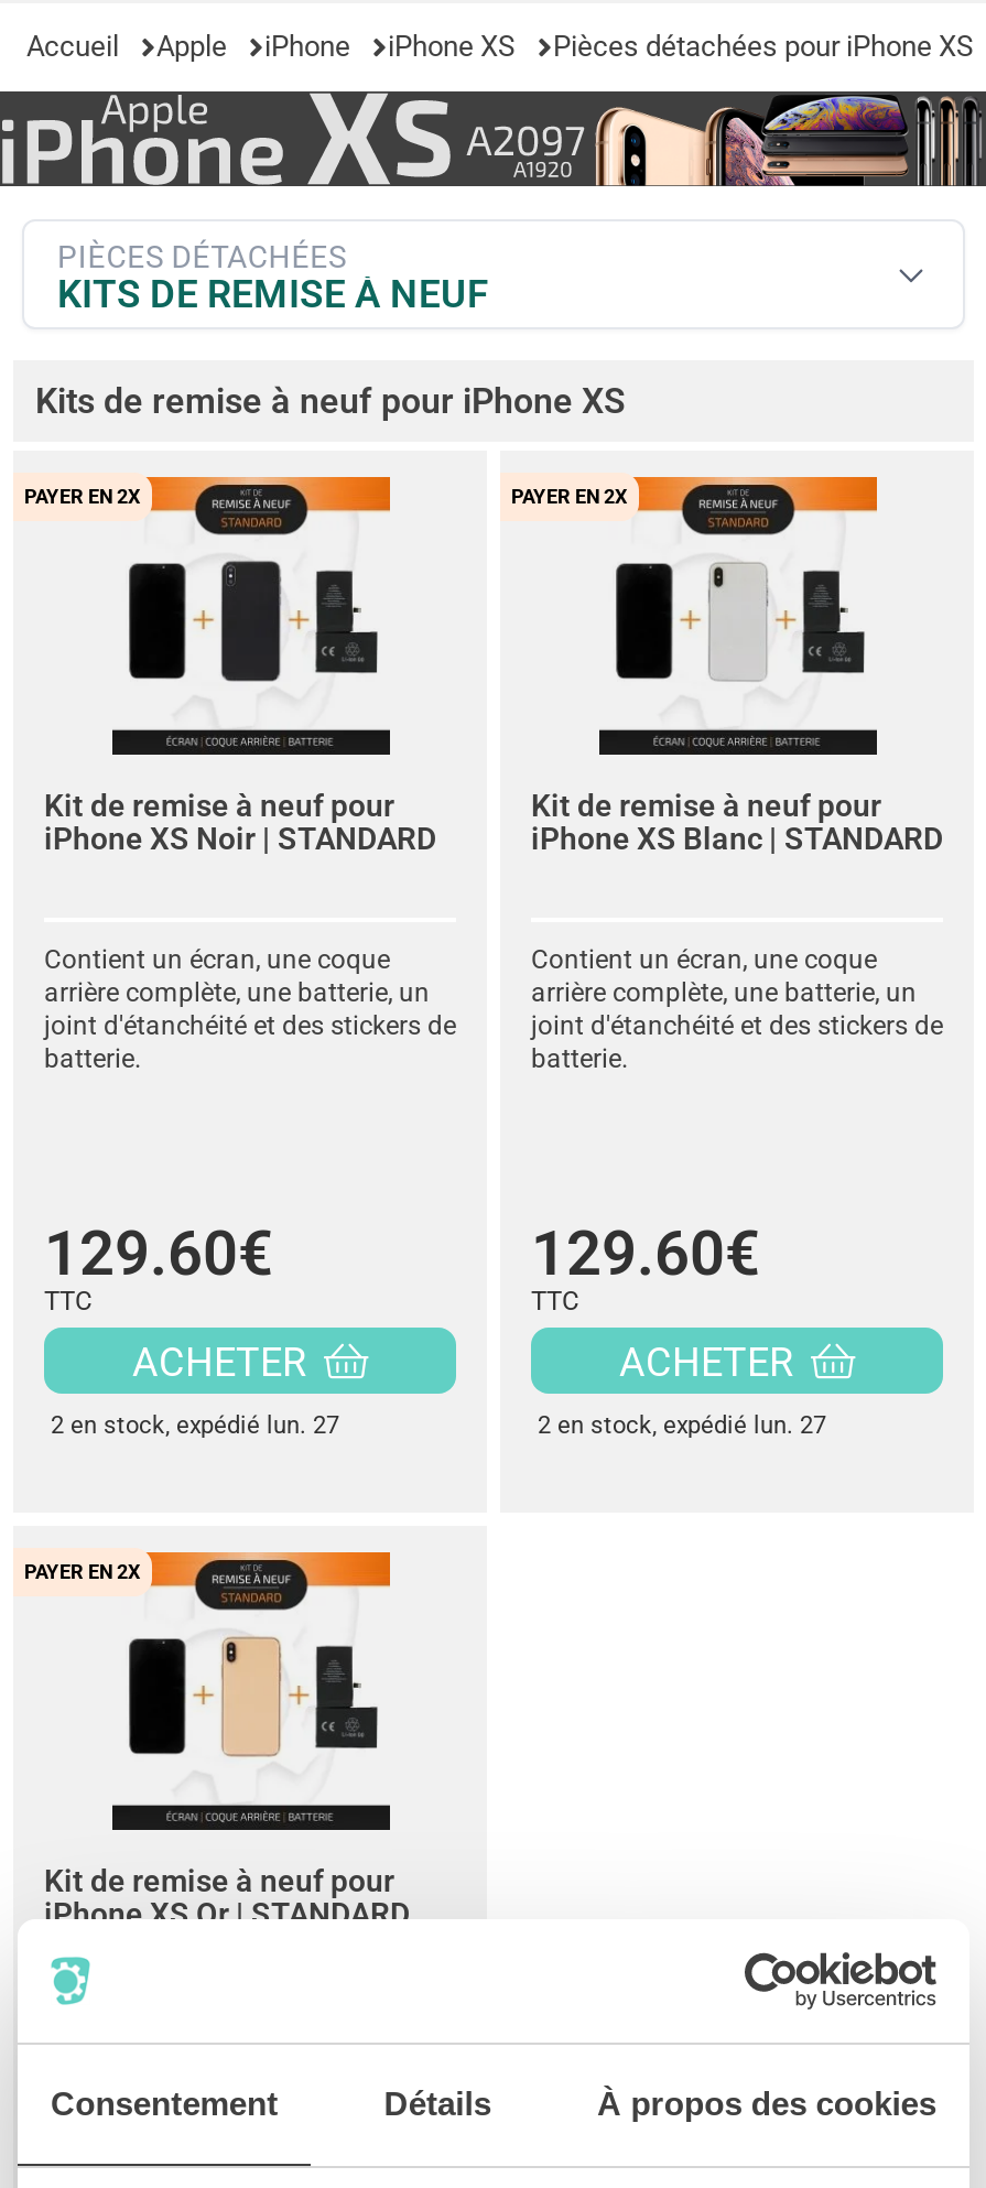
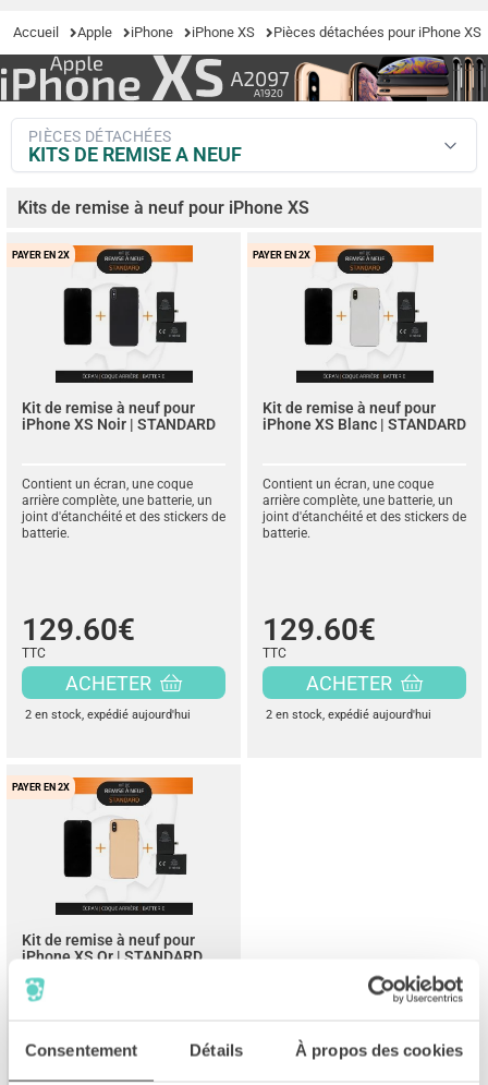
- 2 en stock, expédié lun. 27
+ 2 en stock, expédié aujourd'hui

- 2 en stock, expédié lun. 27
+ 2 en stock, expédié aujourd'hui
